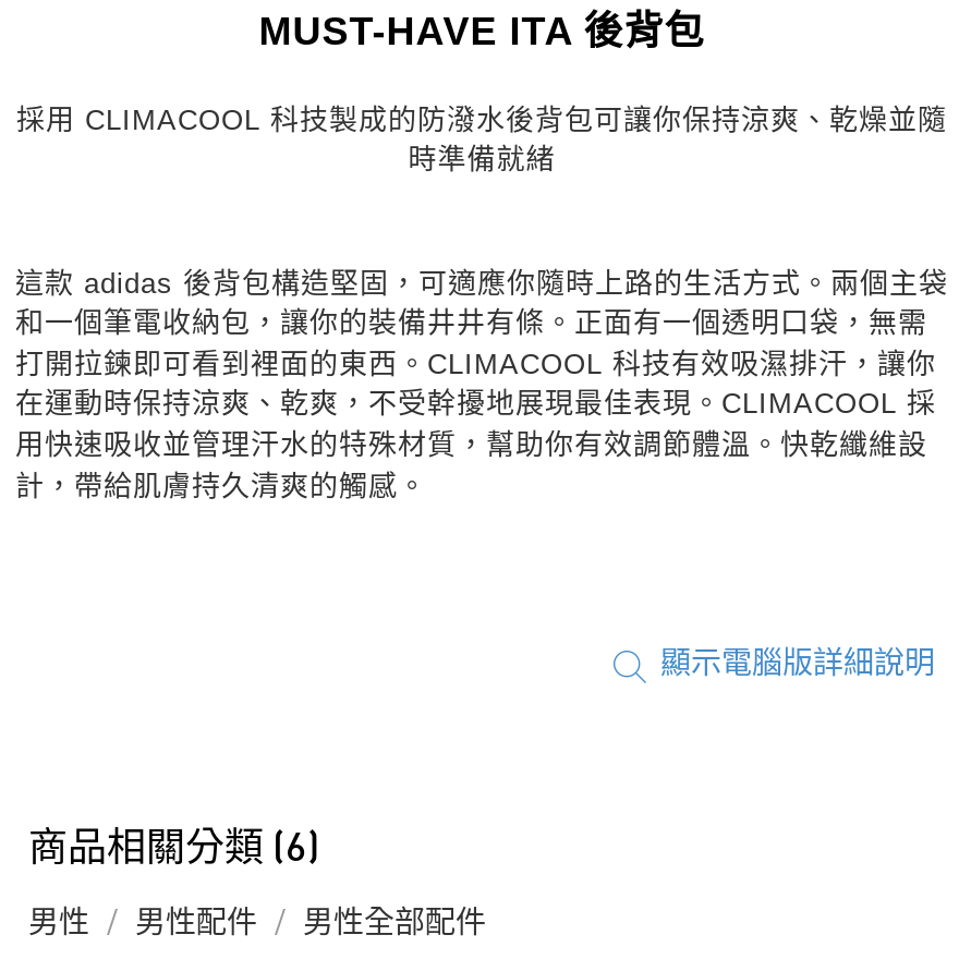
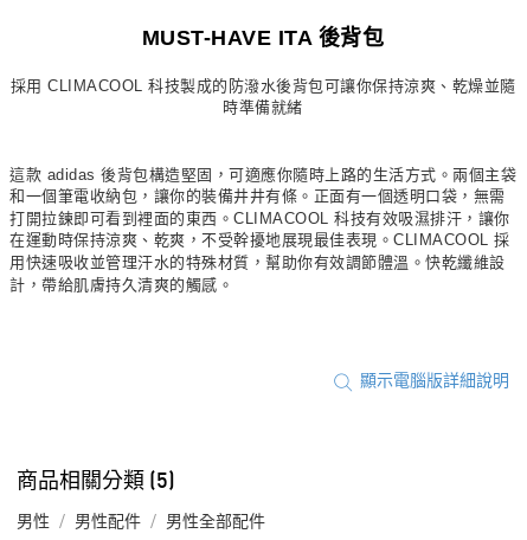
- 商品相關分類 (6)
+ 商品相關分類 (5)
